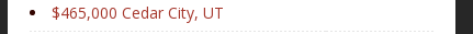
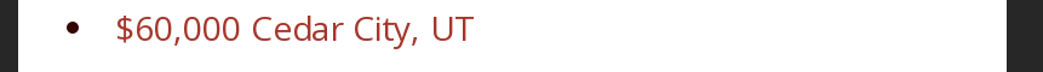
- $465,000 Cedar City, UT
+ $60,000 Cedar City, UT
